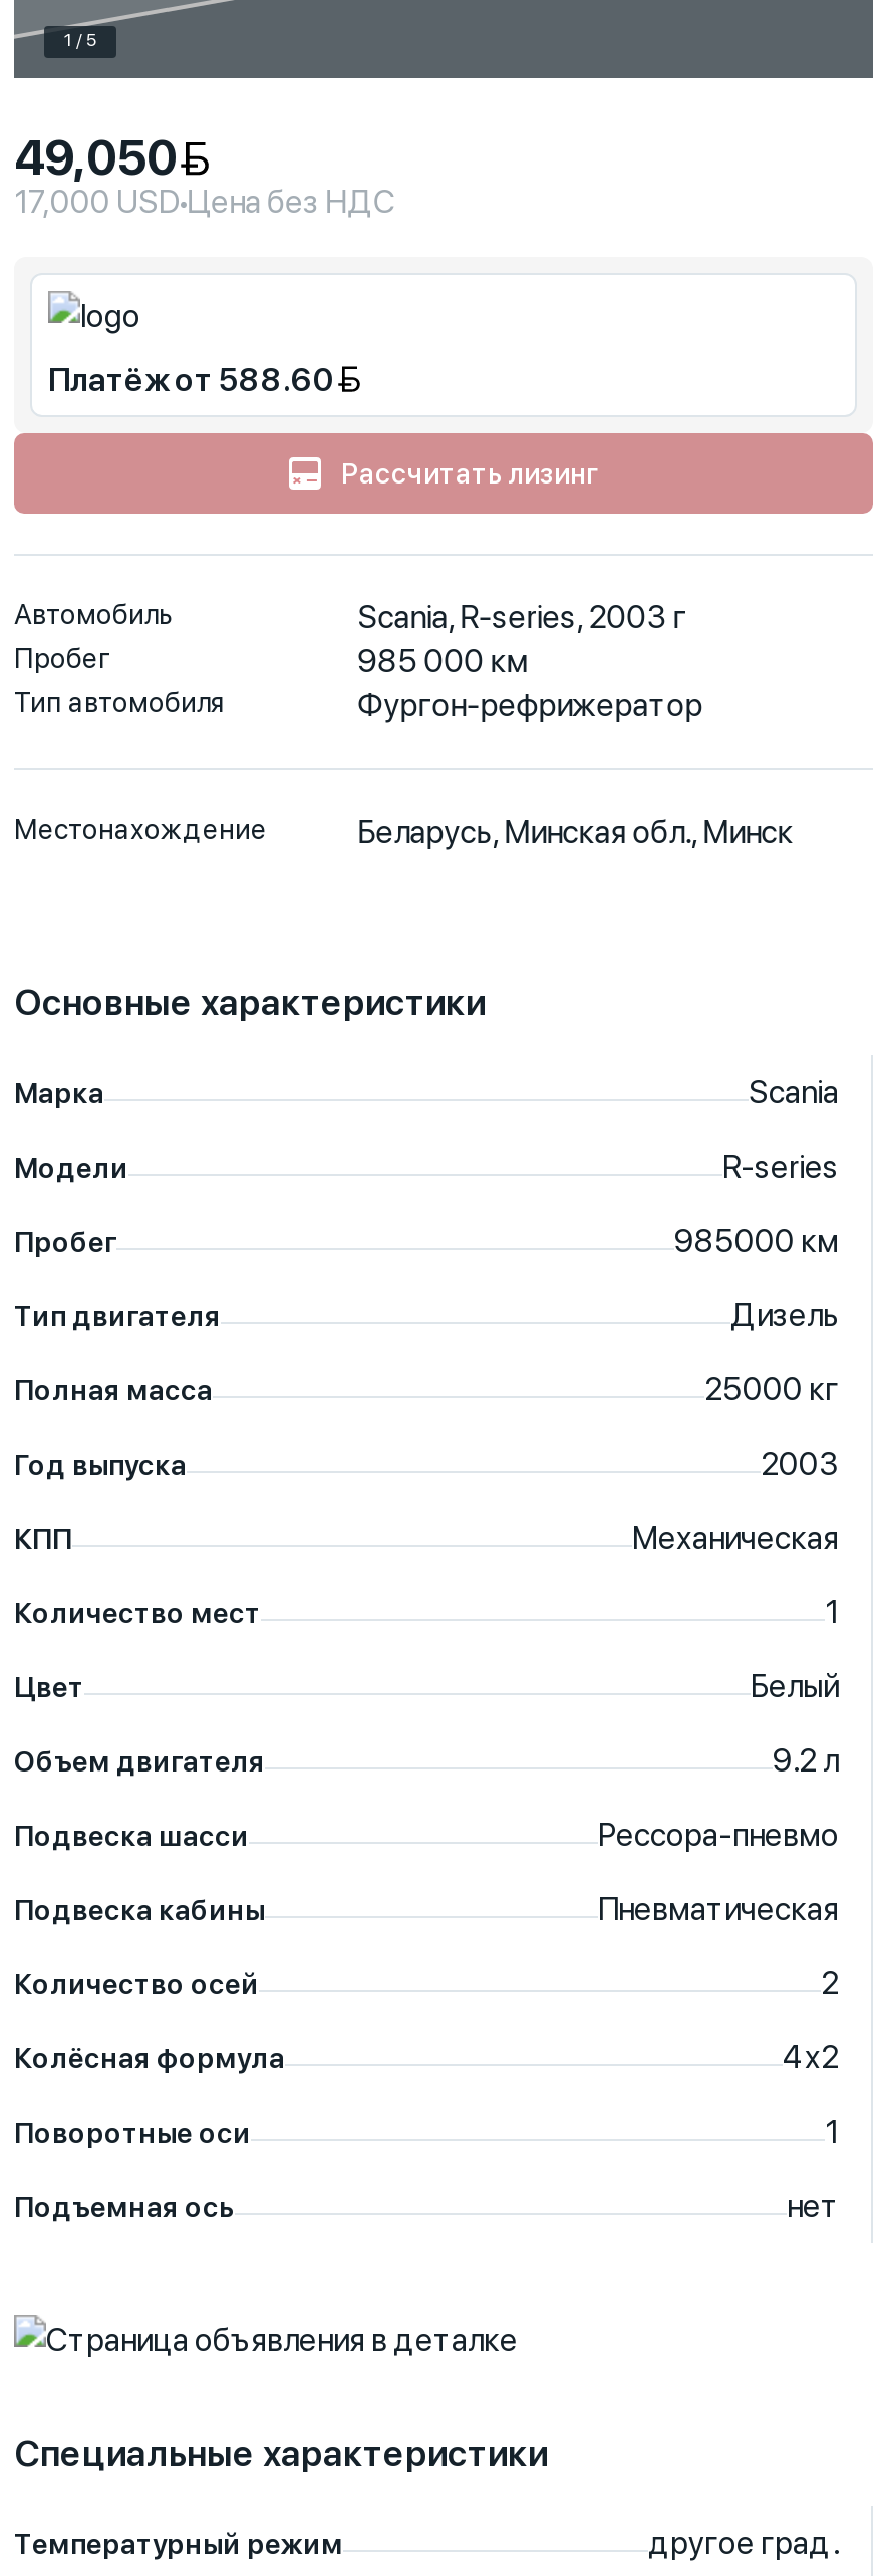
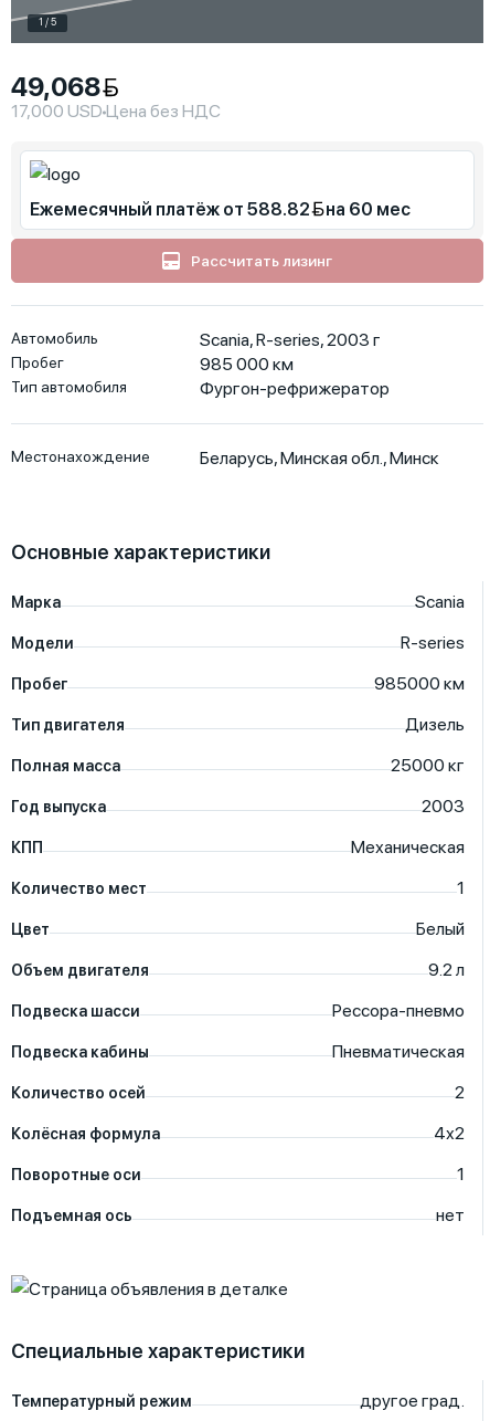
- 49,050
+ 49,068

- Платёж от 588.60
+ Ежемесячный платёж от 588.82
+ на 60 мес
